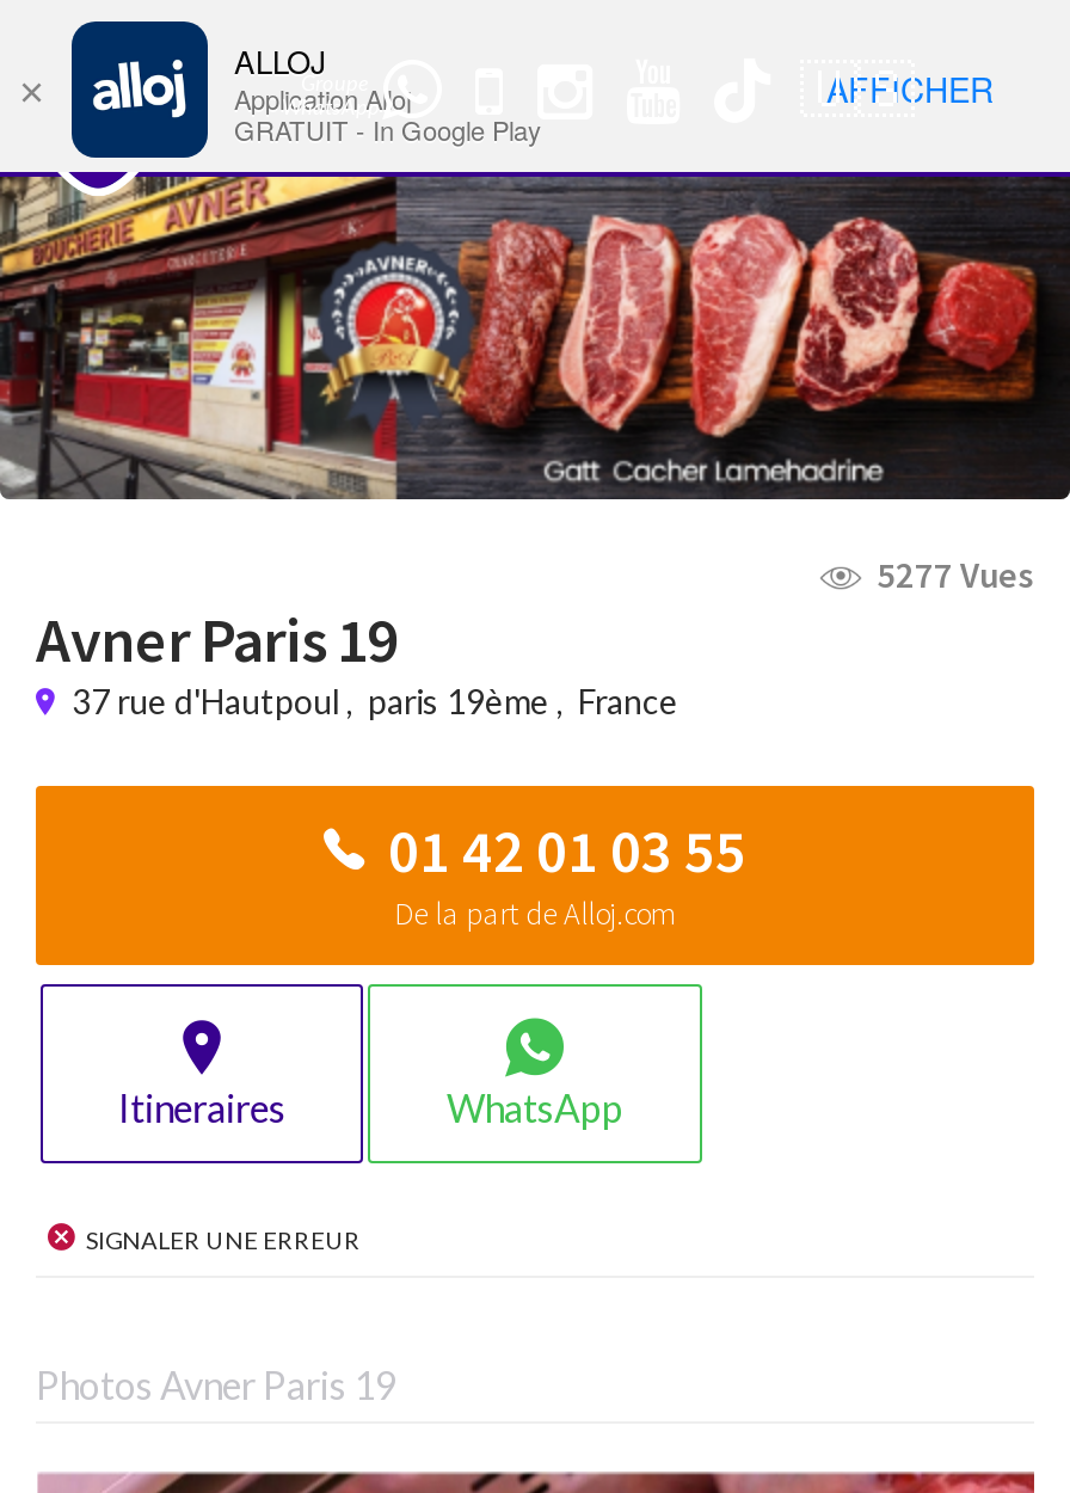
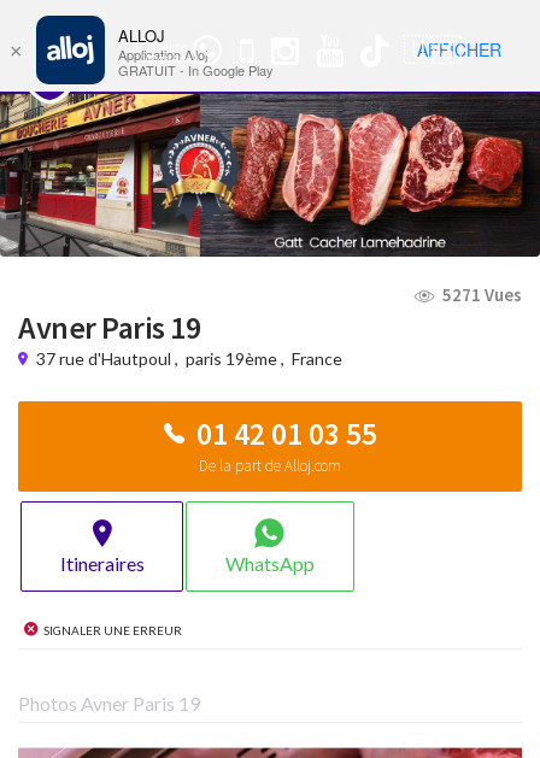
- 5277 Vues
+ 5271 Vues
